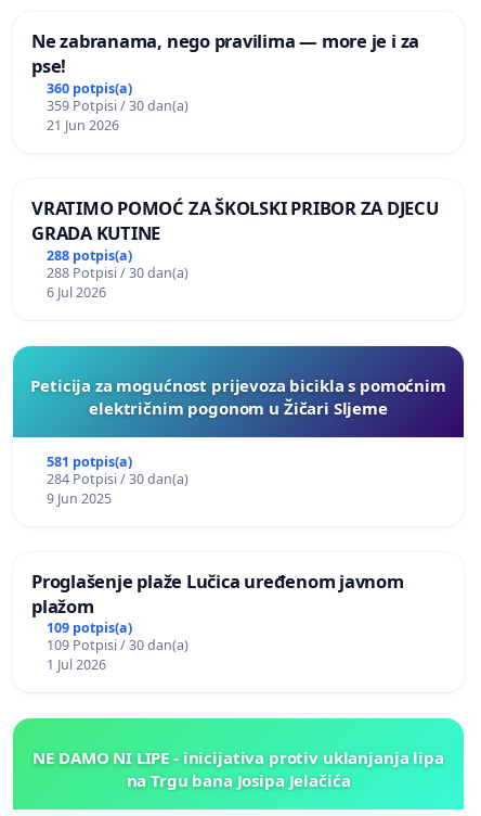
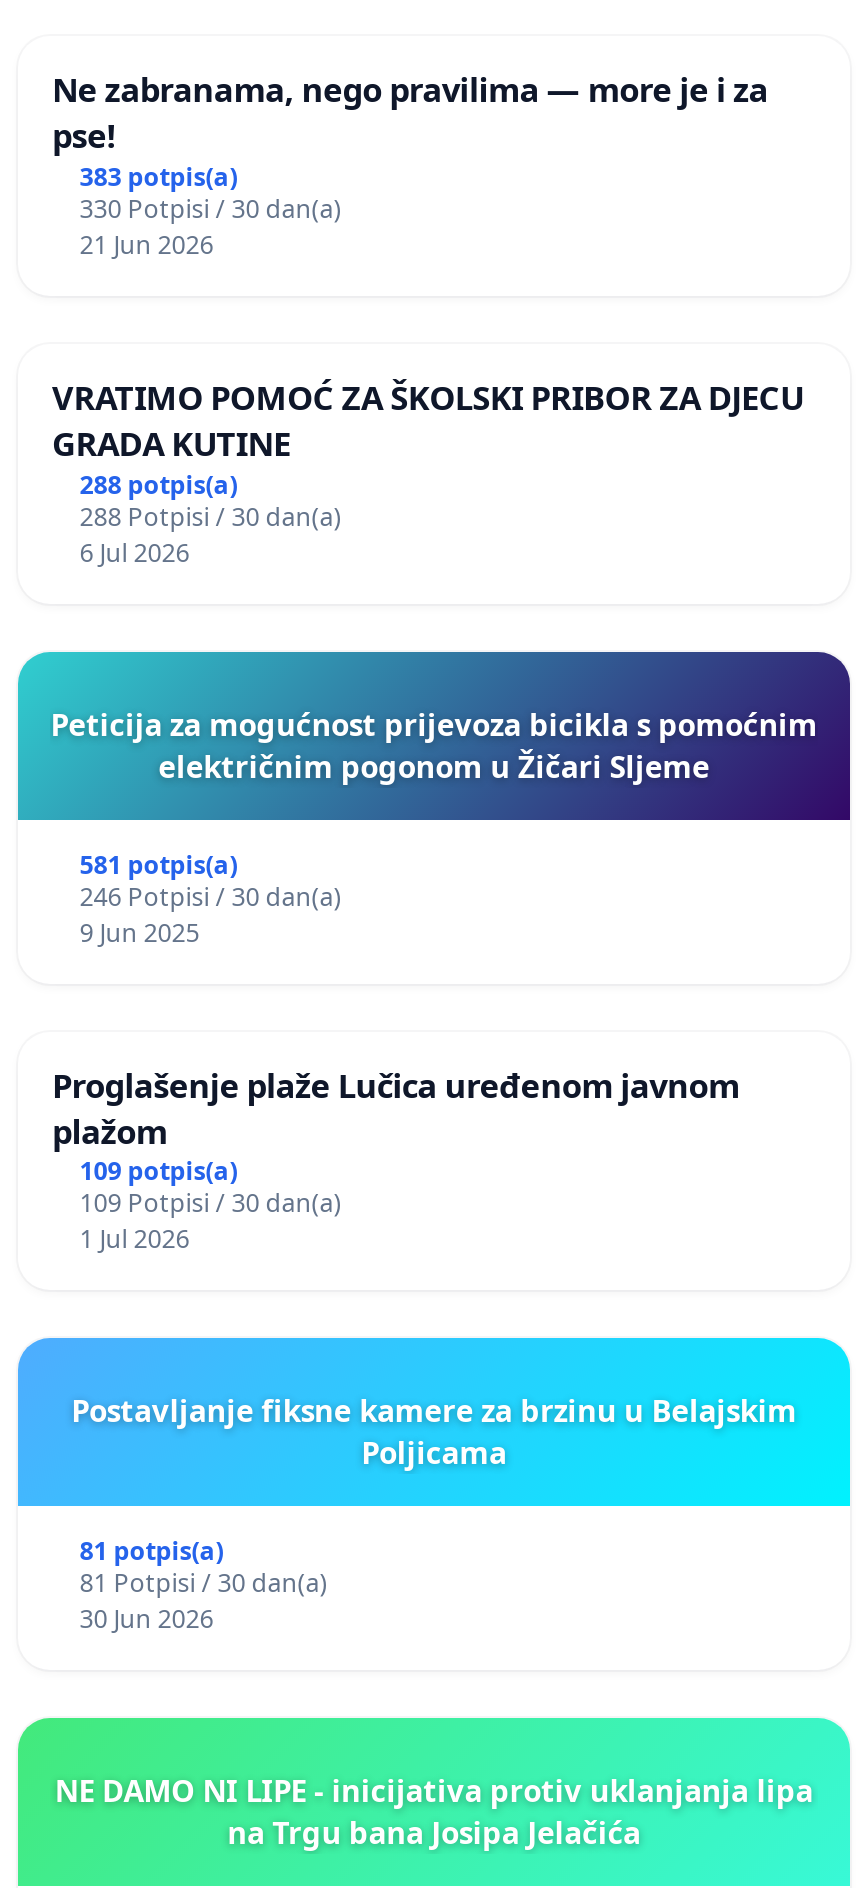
- 360 potpis(a)
+ 383 potpis(a)

- 359 Potpisi / 30 dan(a)
+ 330 Potpisi / 30 dan(a)

- 284 Potpisi / 30 dan(a)
+ 246 Potpisi / 30 dan(a)

+ [image]
+ Postavljanje fiksne kamere za brzinu u Belajskim
+ Poljicama
+ 81 potpis(a)
+ 81 Potpisi / 30 dan(a)
+ 30 Jun 2026
